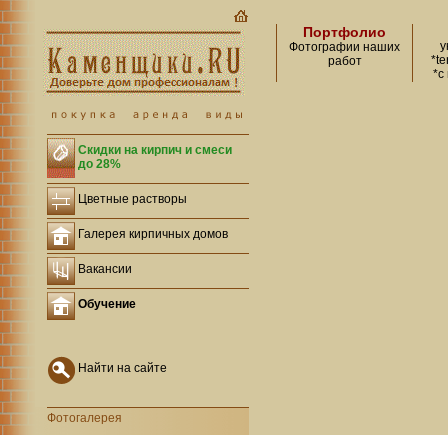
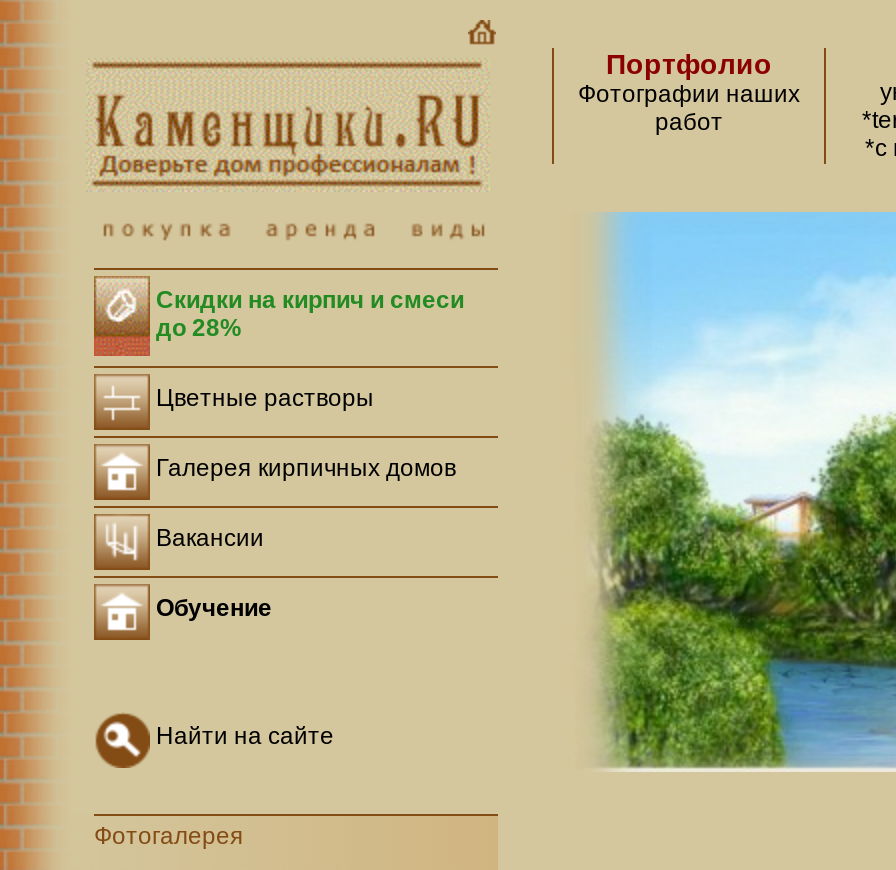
+ [image]
